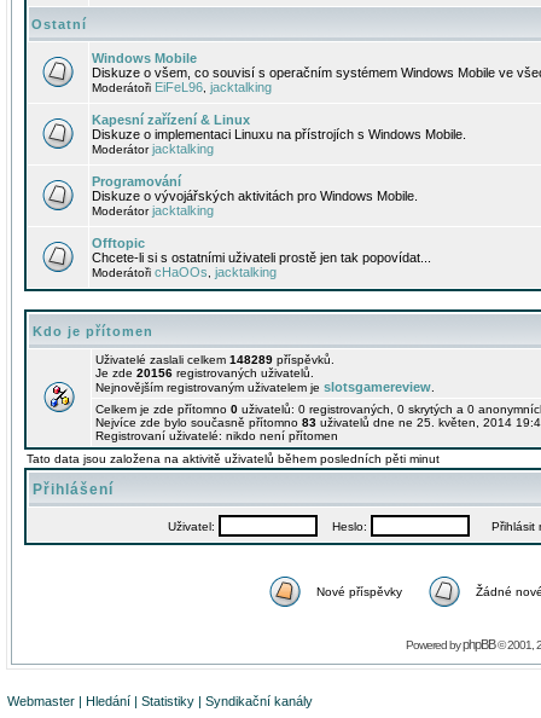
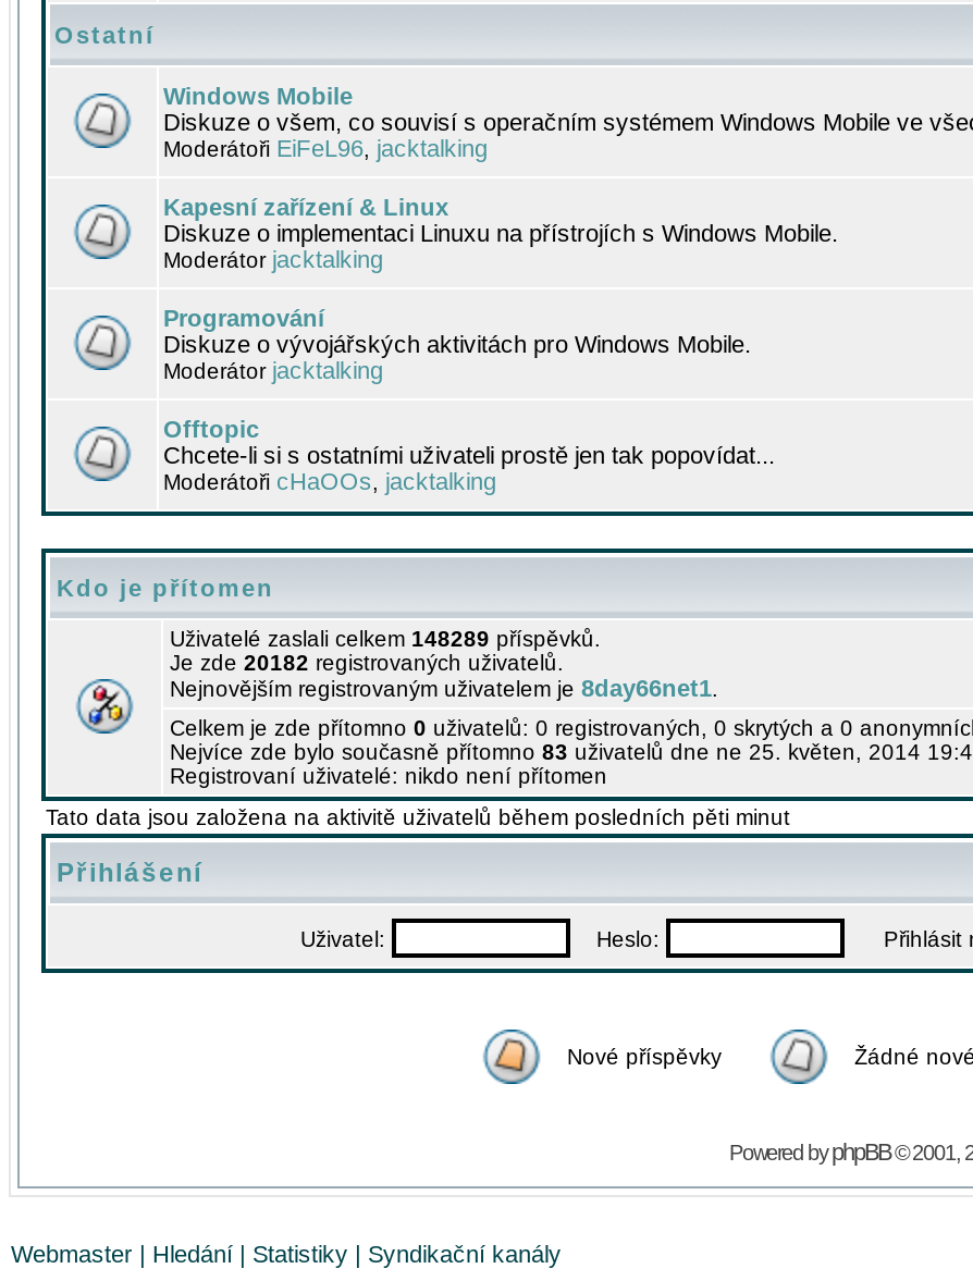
- Je zde 20156 registrovaných uživatelů.
+ Je zde 20182 registrovaných uživatelů.

- Nejnovějším registrovaným uživatelem je slotsgamereview.
+ Nejnovějším registrovaným uživatelem je 8day66net1.
